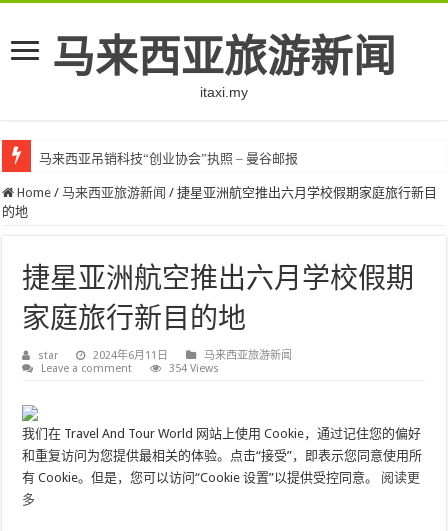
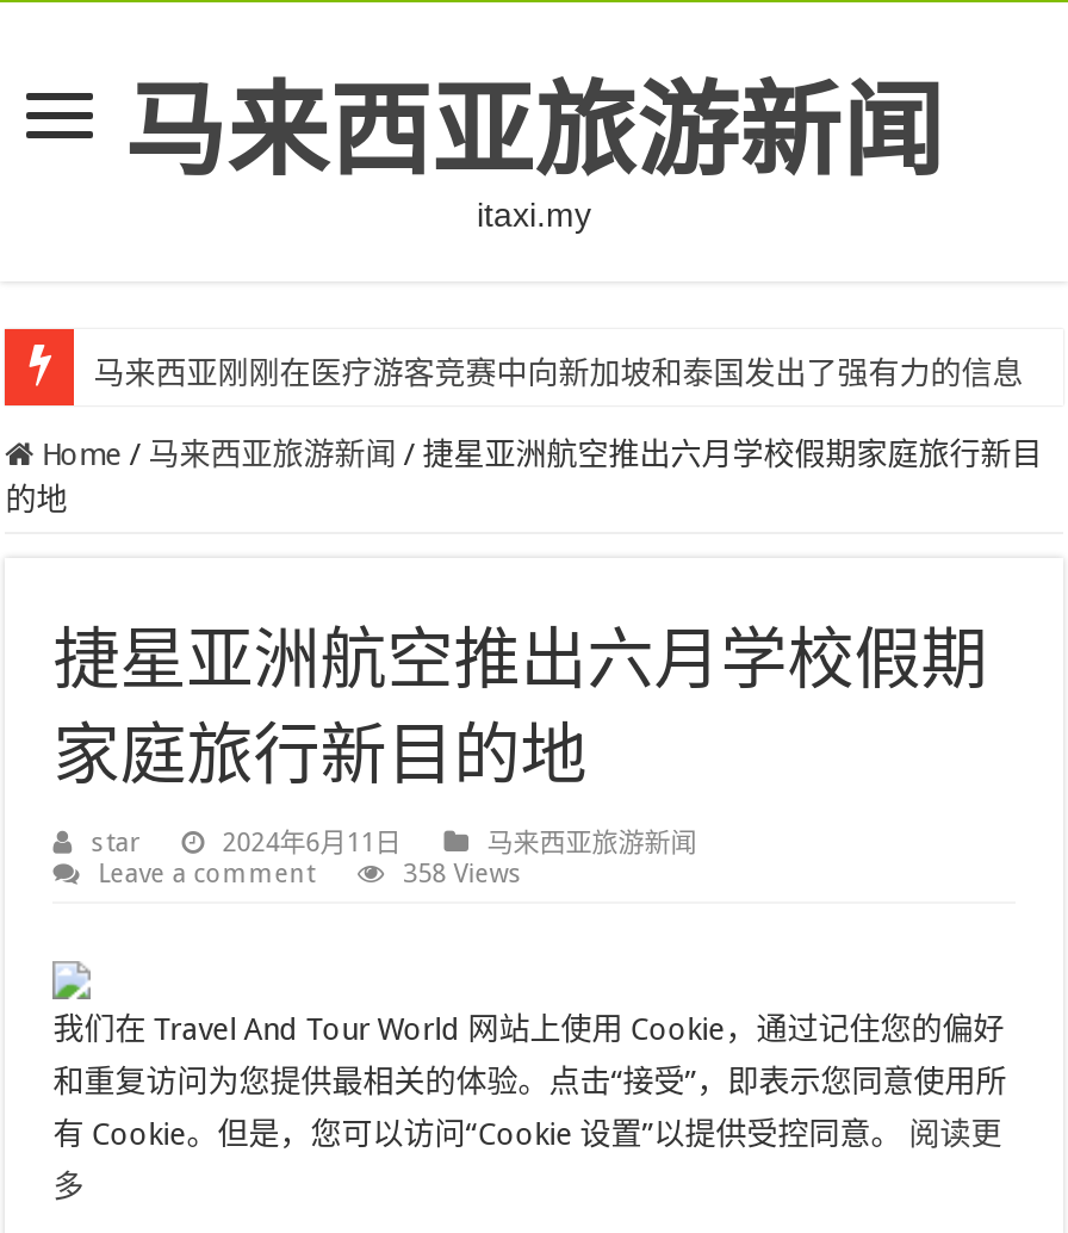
- 马来西亚吊销科技“创业协会”执照 – 曼谷邮报
+ 马来西亚刚刚在医疗游客竞赛中向新加坡和泰国发出了强有力的信息

- 354 Views
+ 358 Views
